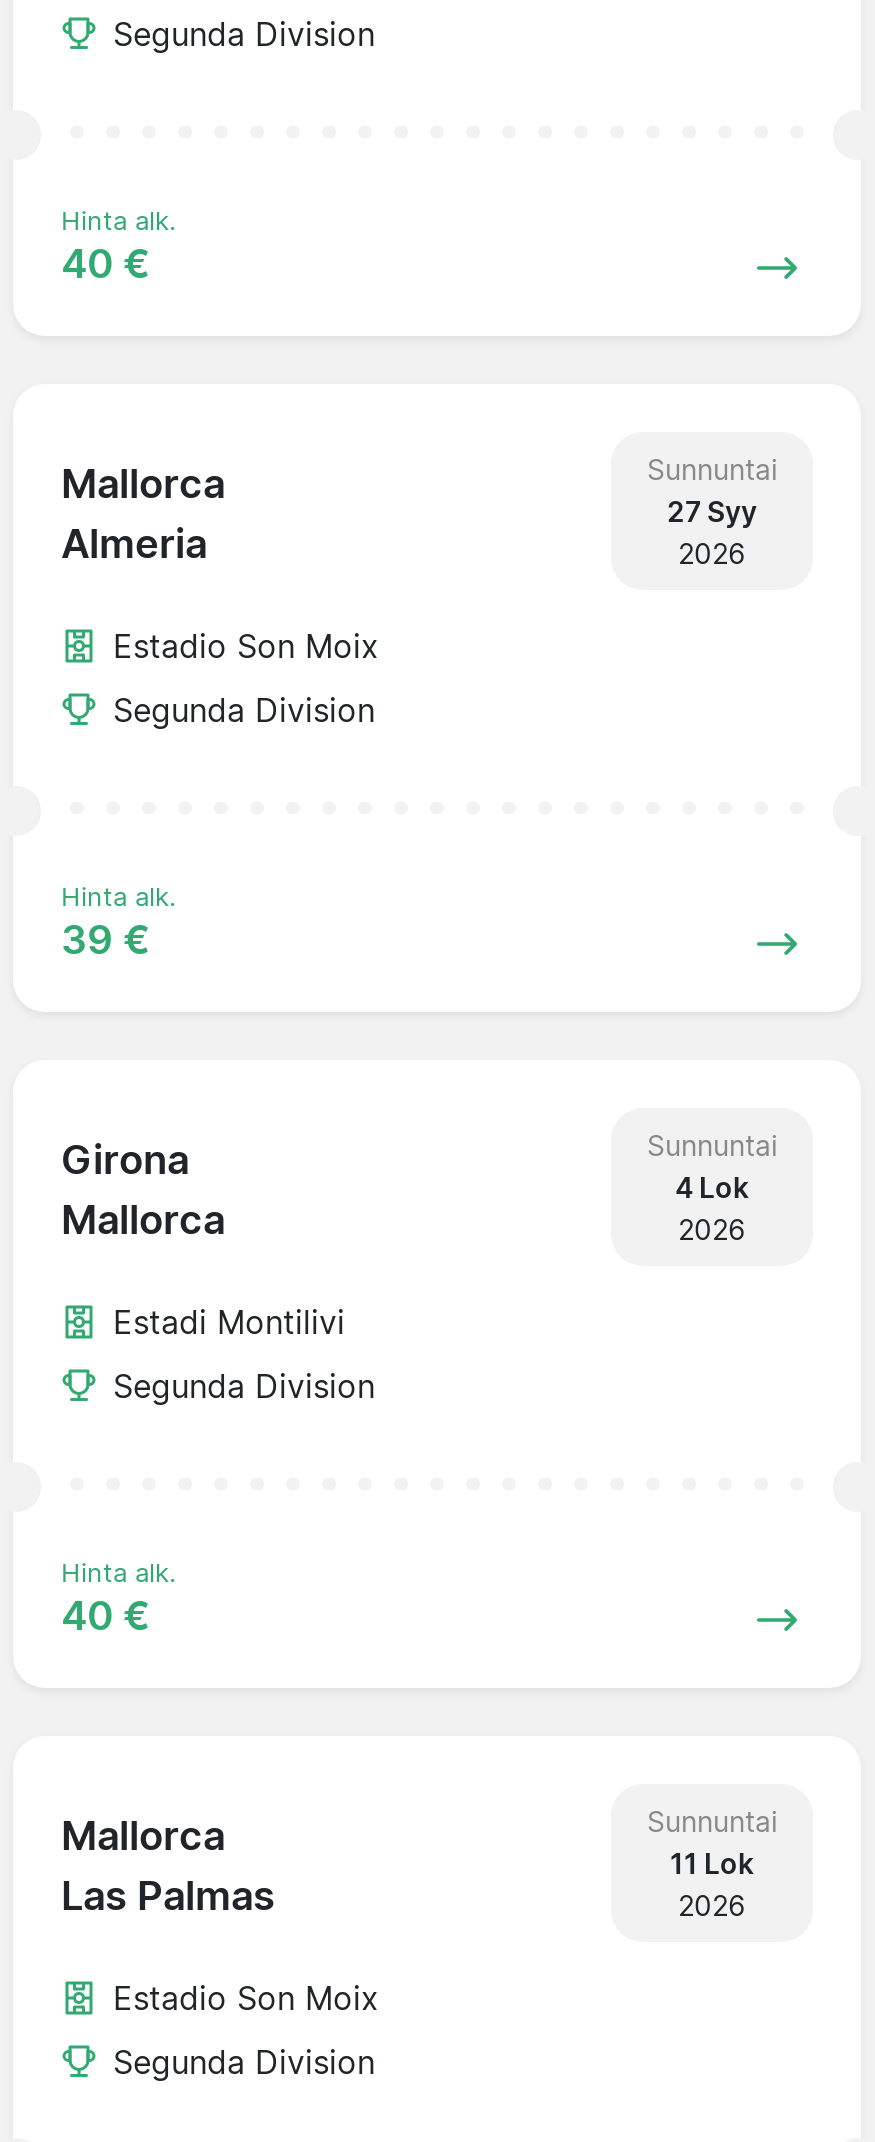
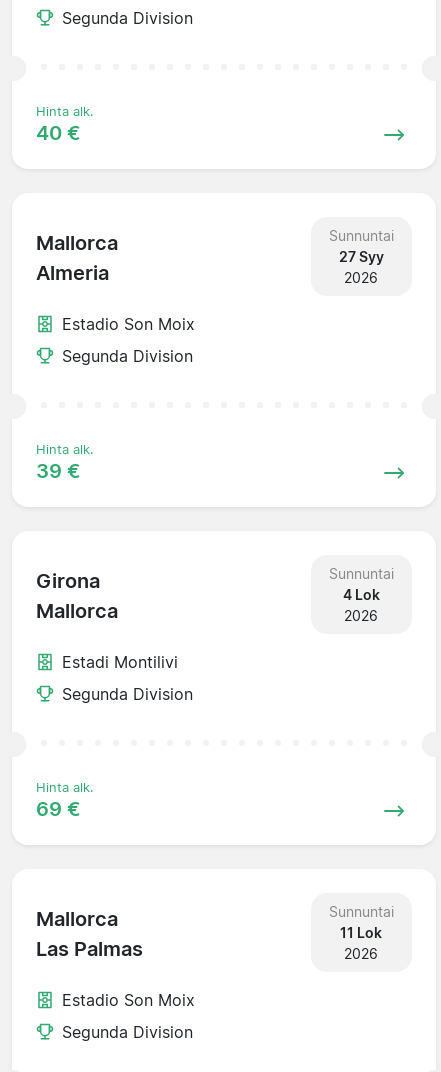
- 40 €
+ 69 €
